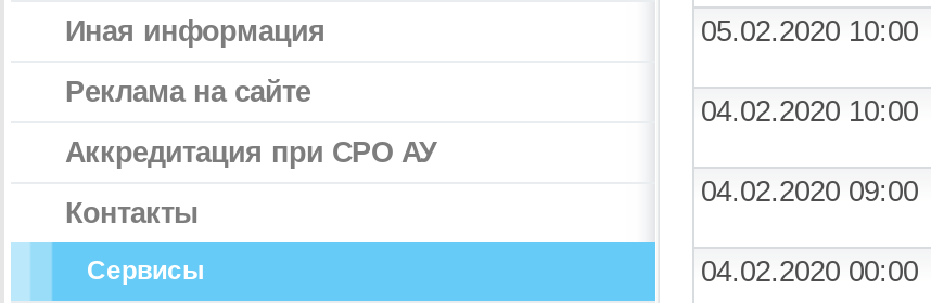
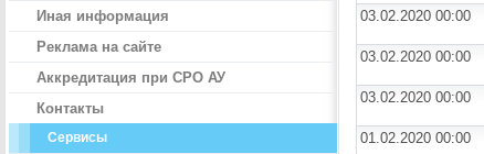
- 05.02.2020 10:00
+ 03.02.2020 00:00

- 04.02.2020 10:00
+ 03.02.2020 00:00

- 04.02.2020 09:00
+ 03.02.2020 00:00

- 04.02.2020 00:00
+ 01.02.2020 00:00
